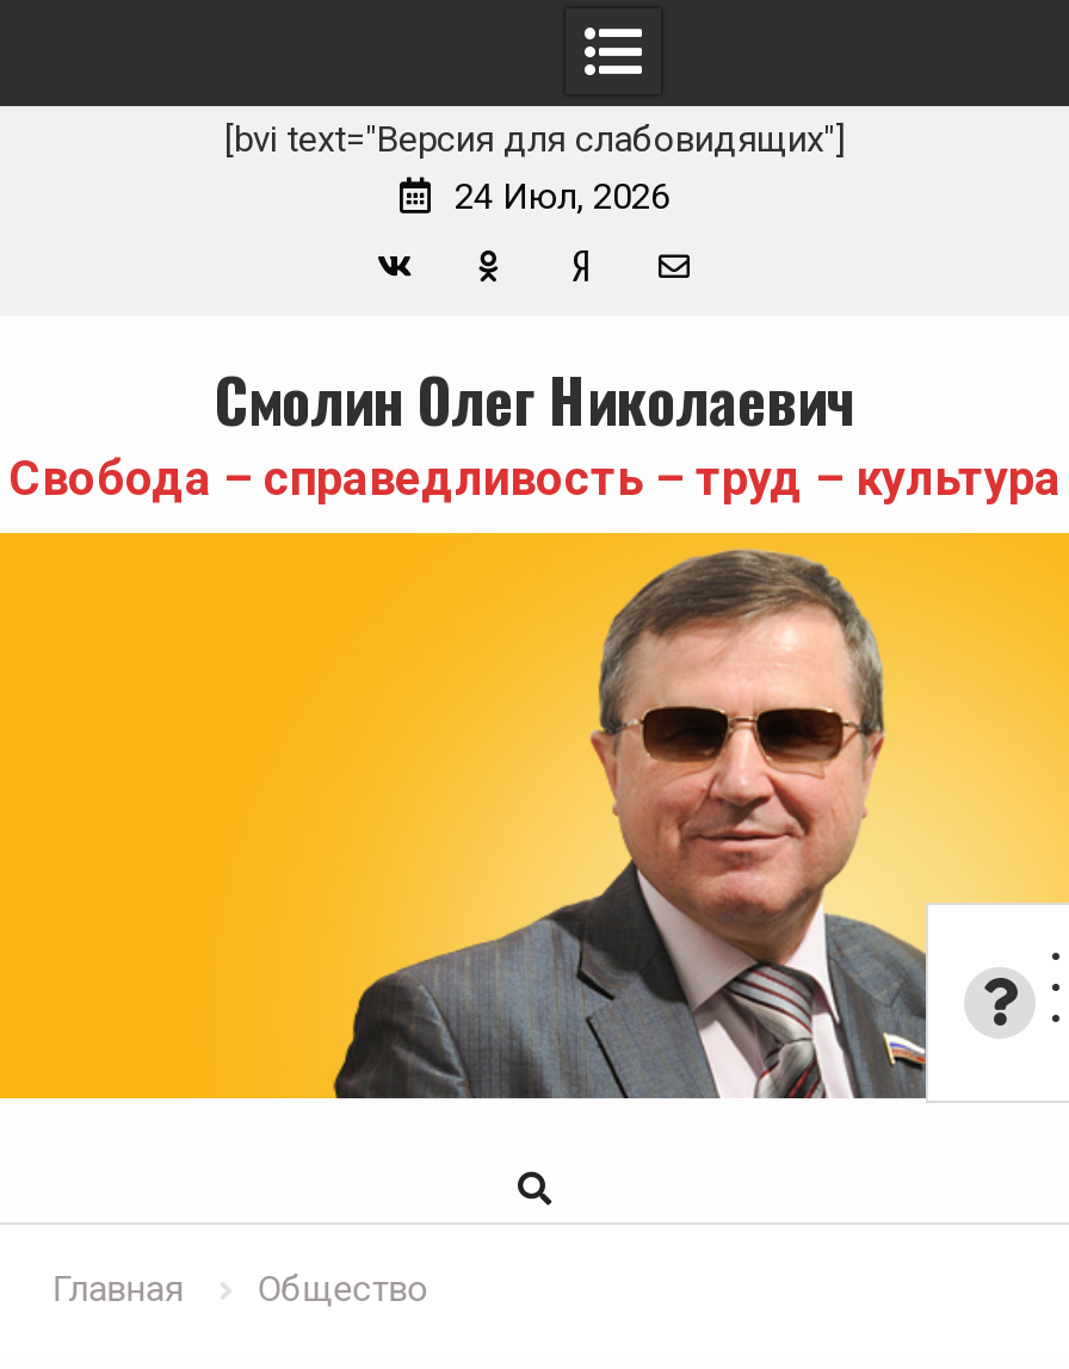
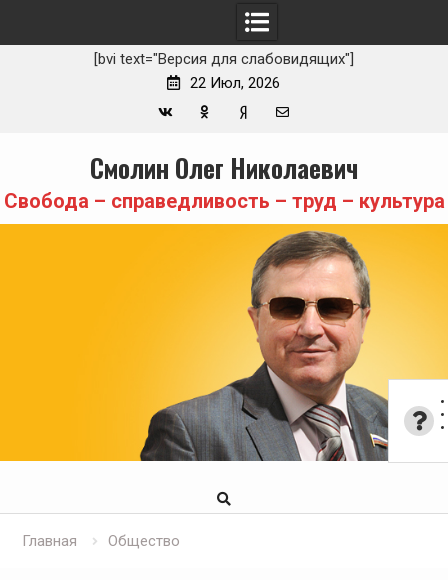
- 24 Июл, 2026
+ 22 Июл, 2026
